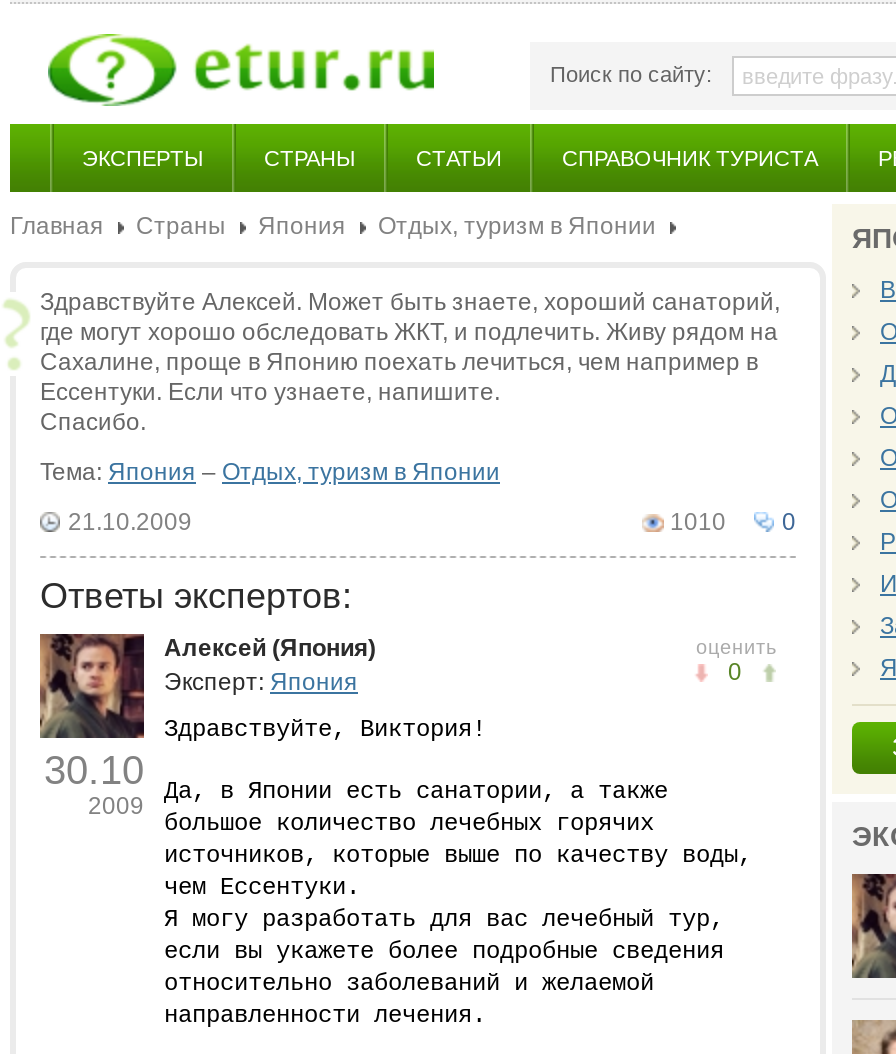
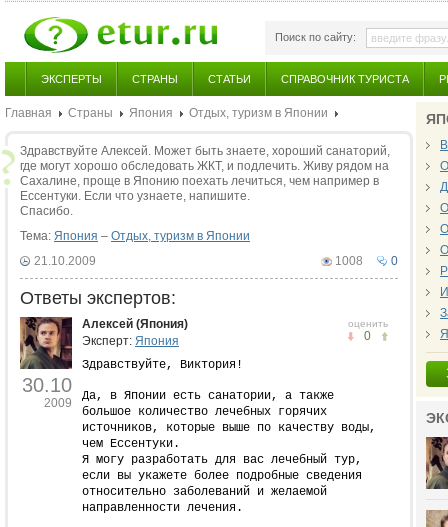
- 1010 0
+ 1008 0
